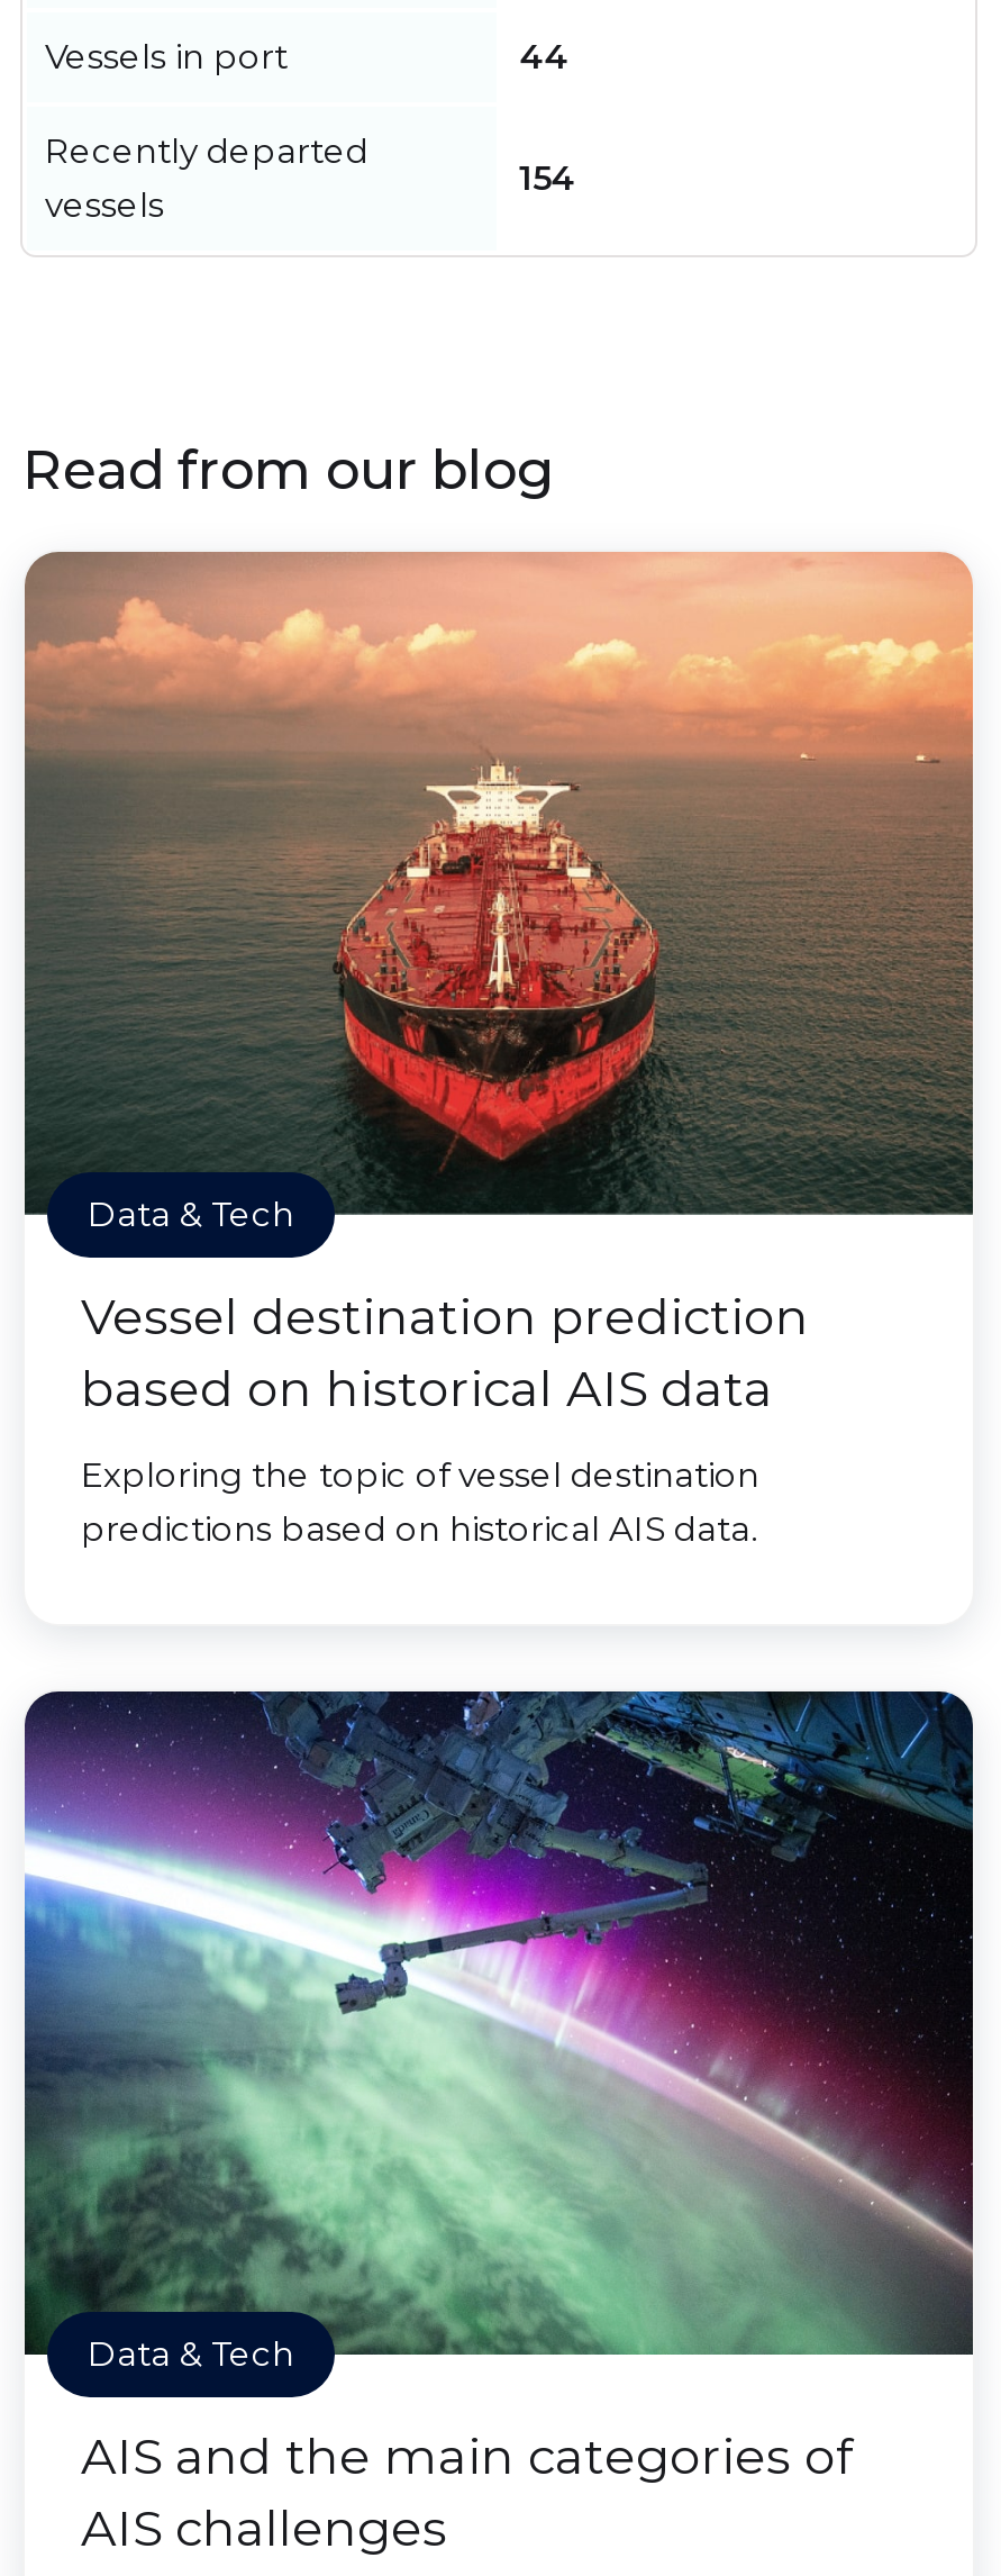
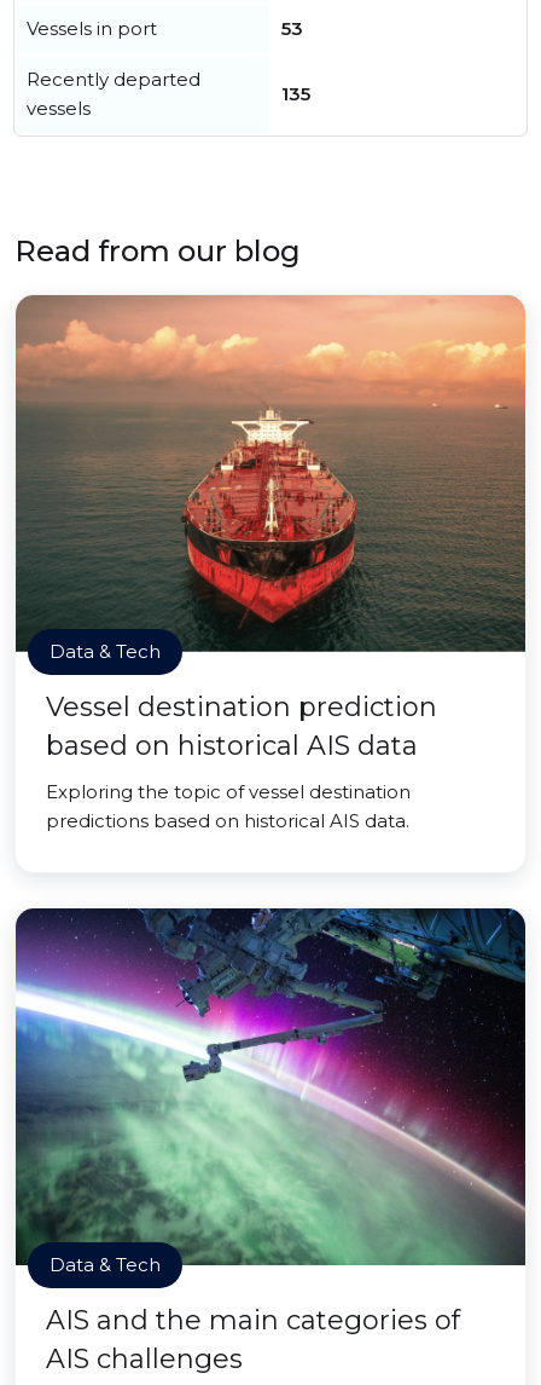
- 44
+ 53

- 154
+ 135
